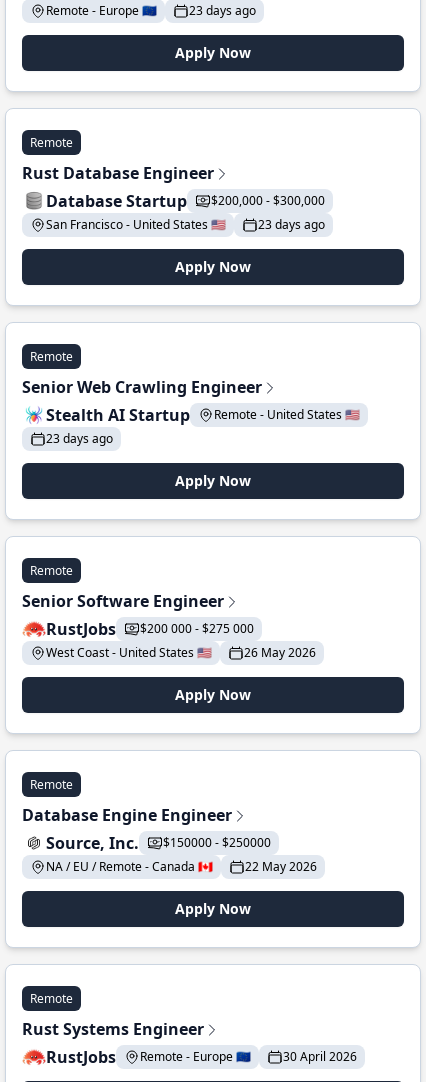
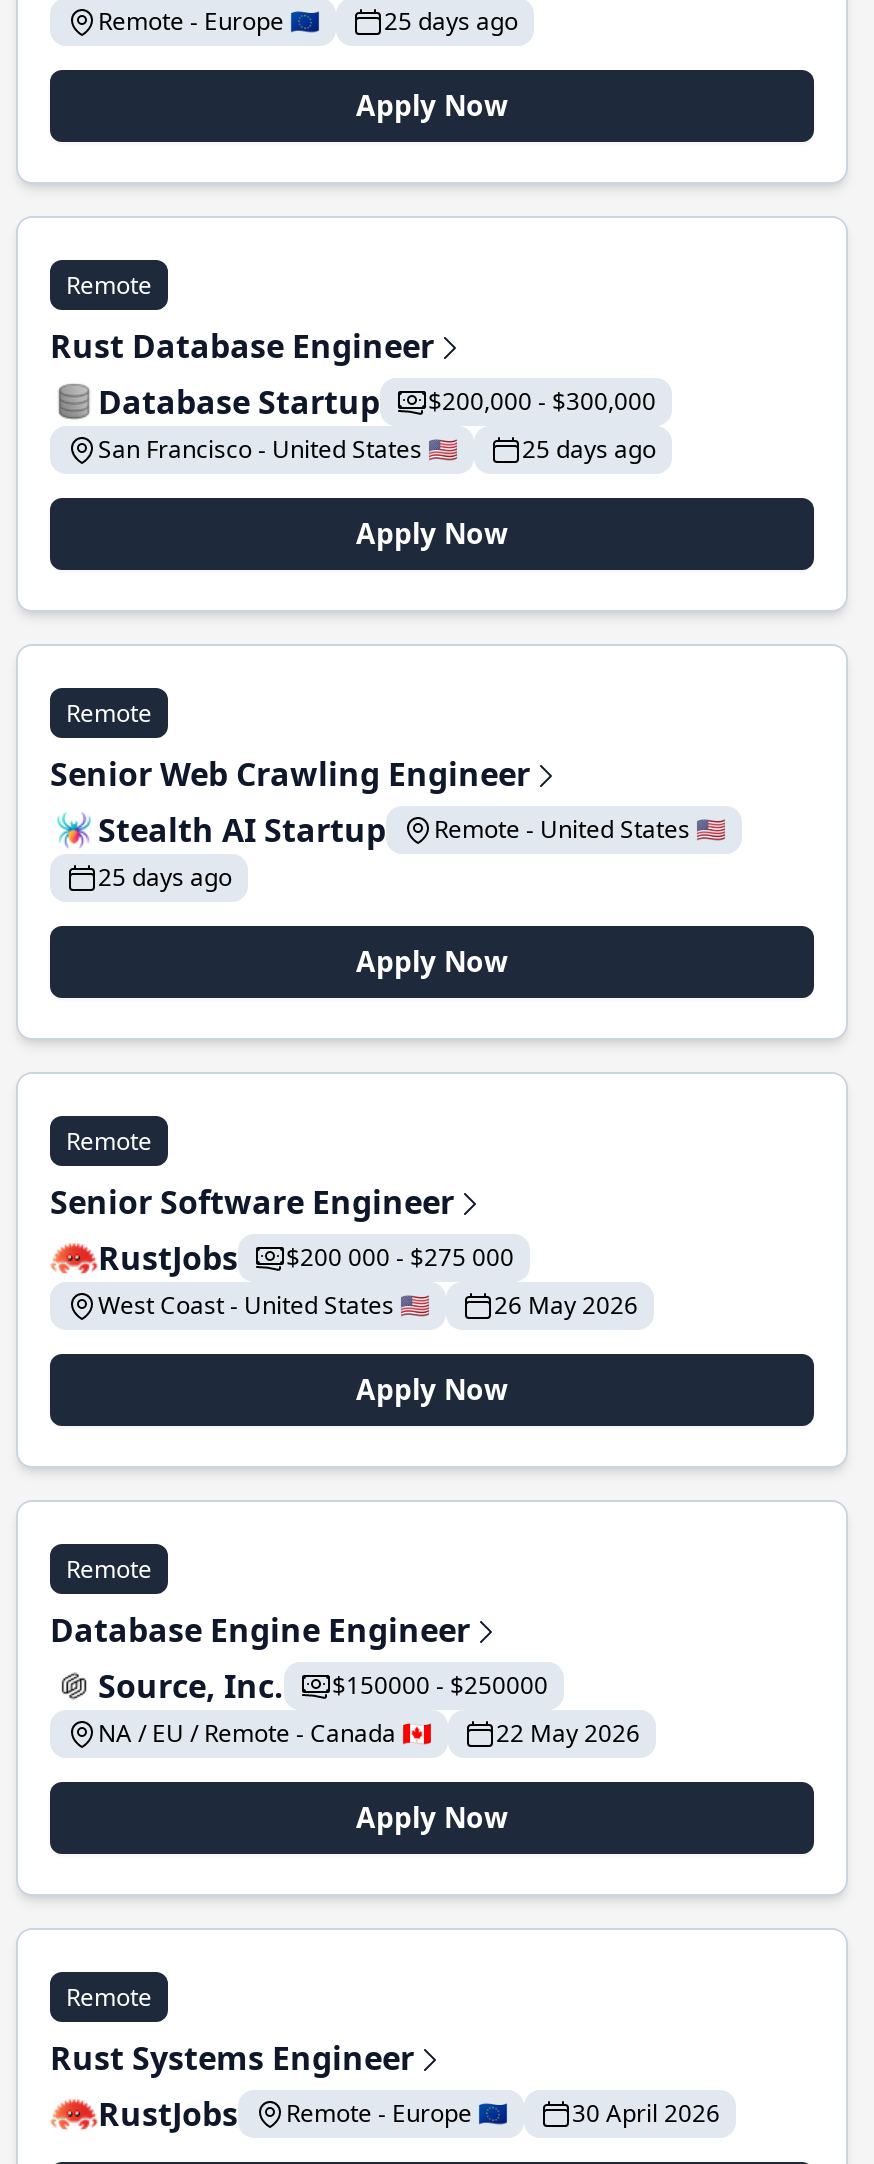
- 23 days ago
+ 25 days ago

- 23 days ago
+ 25 days ago

- 23 days ago
+ 25 days ago
